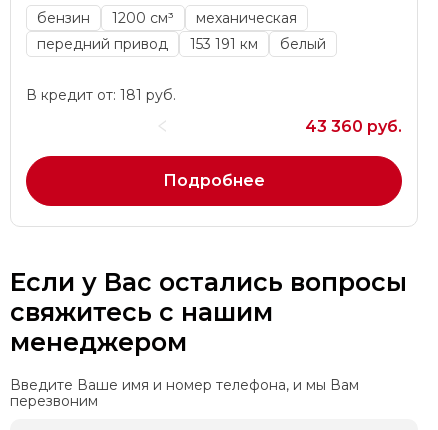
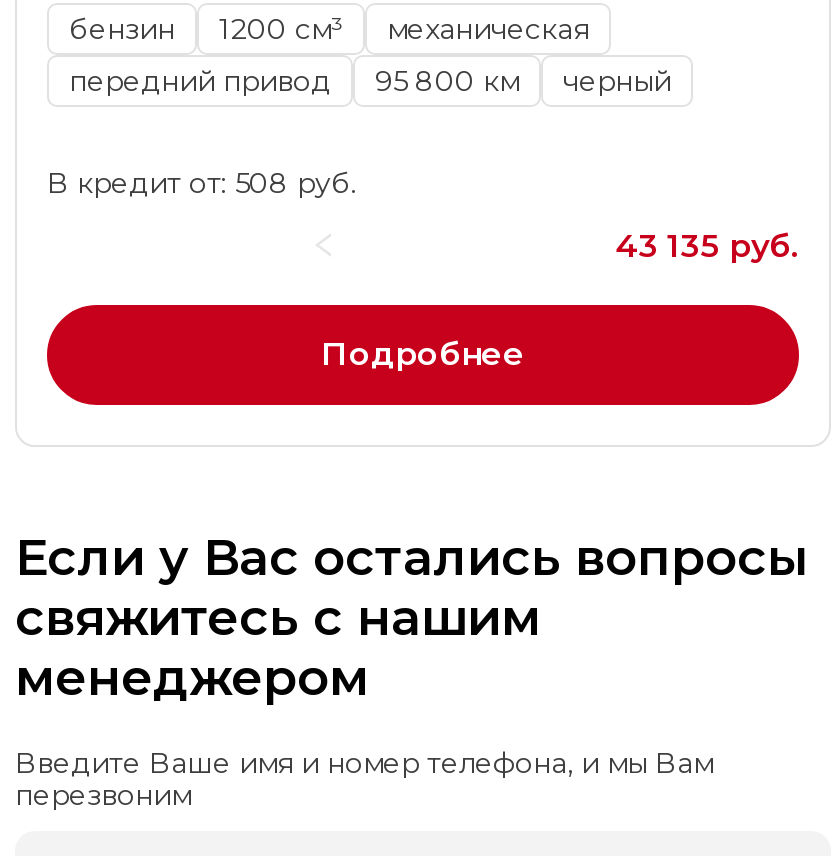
- 153 191 км
- белый
+ 95 800 км
+ черный

- В кредит от: 181 руб.
+ В кредит от: 508 руб.

- 43 360 руб.
+ 43 135 руб.
